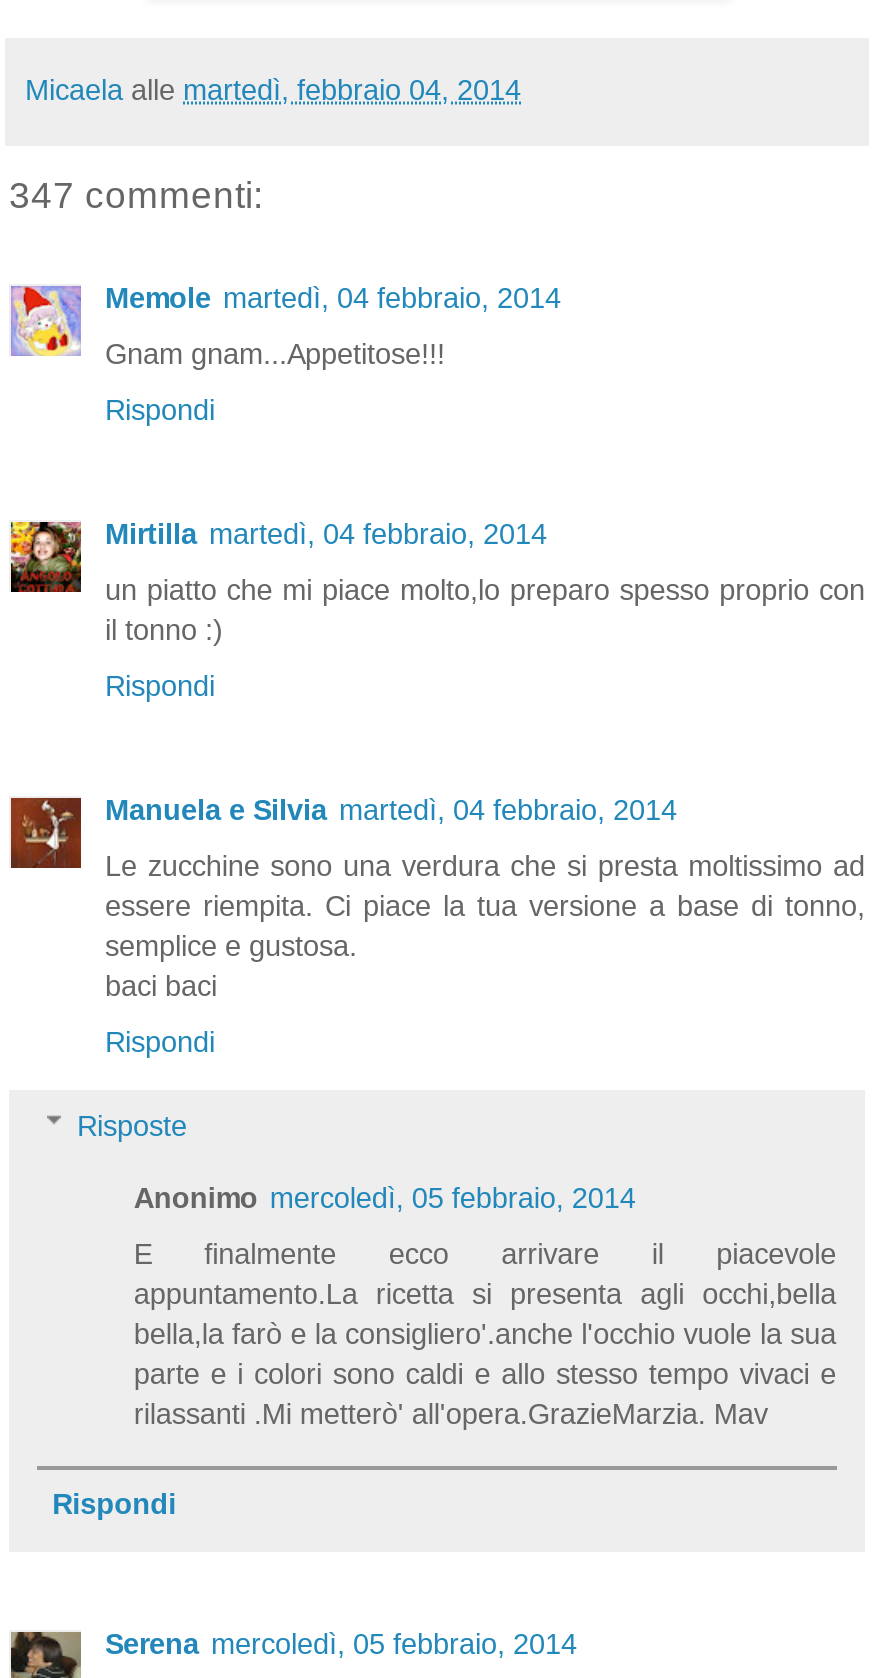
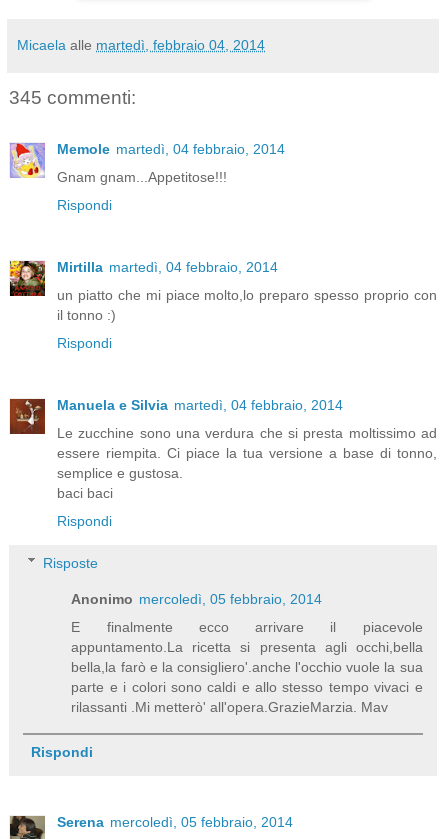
- 347 commenti:
+ 345 commenti:
